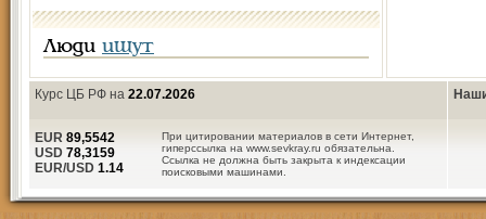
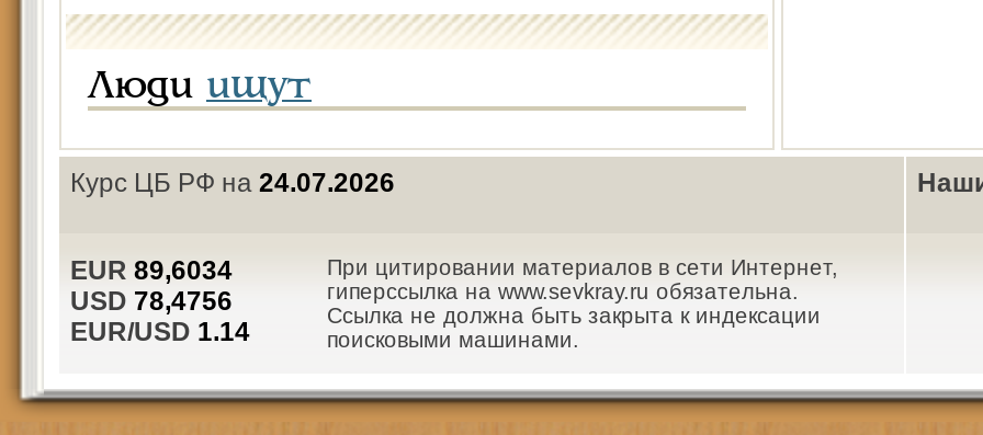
- Курс ЦБ РФ на 22.07.2026
+ Курс ЦБ РФ на 24.07.2026

- EUR 89,5542
+ EUR 89,6034

- USD 78,3159
+ USD 78,4756
